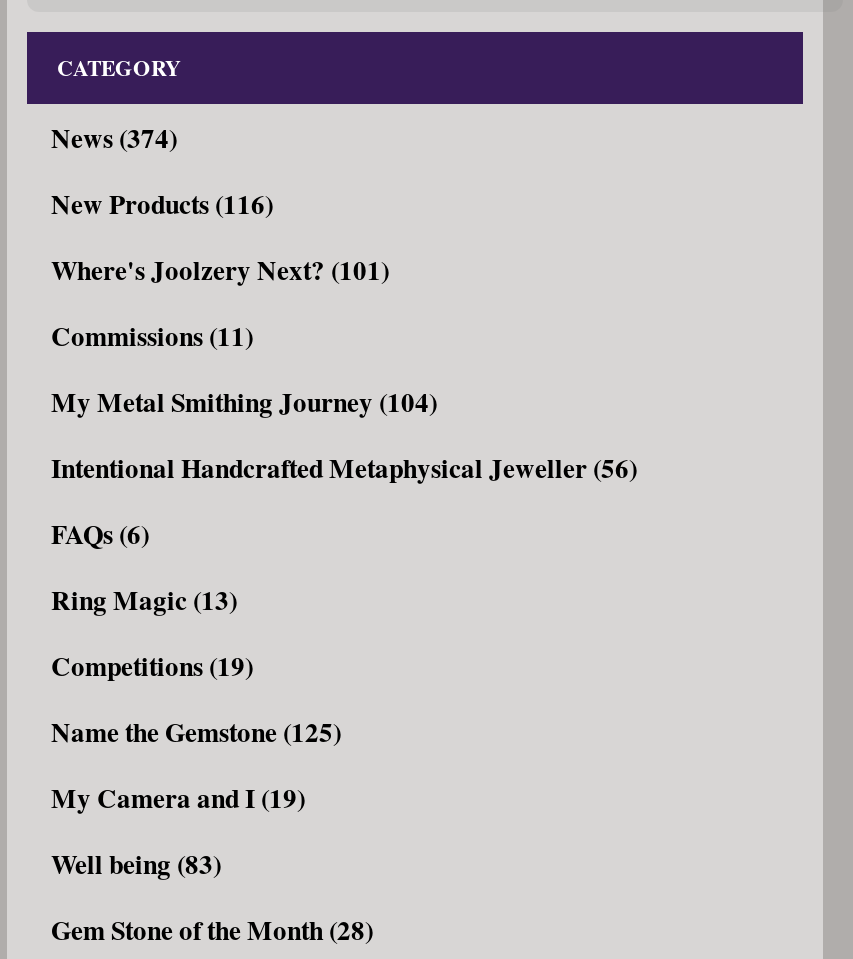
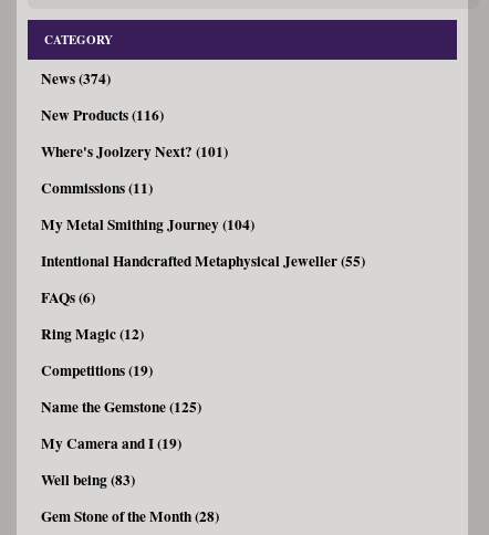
- Intentional Handcrafted Metaphysical Jeweller (56)
+ Intentional Handcrafted Metaphysical Jeweller (55)

- Ring Magic (13)
+ Ring Magic (12)
